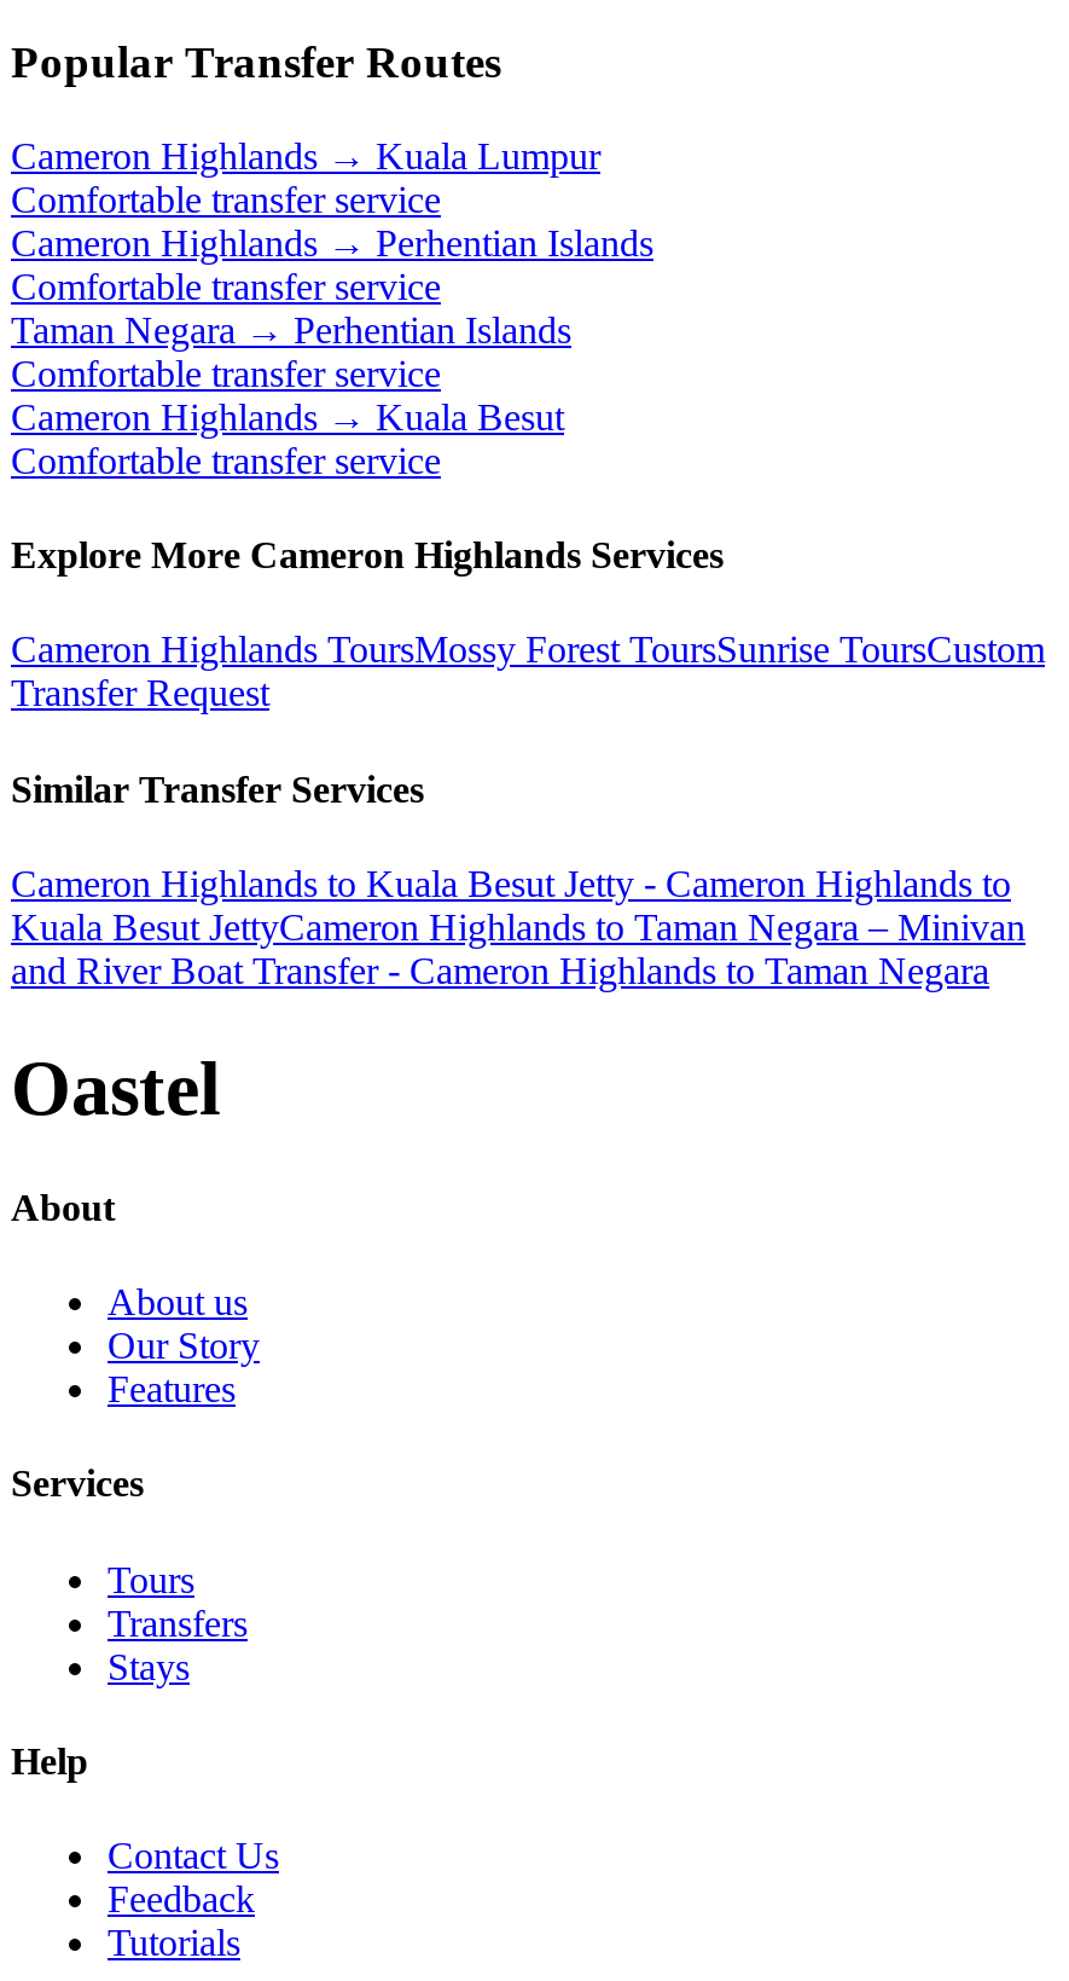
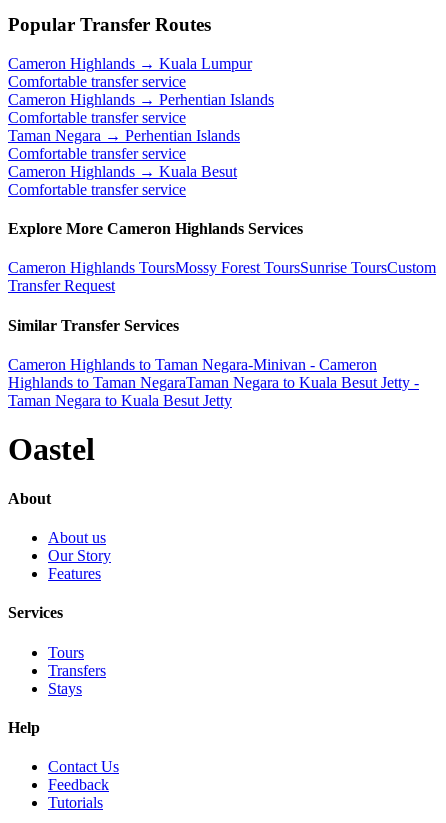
- Cameron Highlands to Kuala Besut Jetty - Cameron Highlands to
- Kuala Besut JettyCameron Highlands to Taman Negara – Minivan
- and River Boat Transfer - Cameron Highlands to Taman Negara
+ Cameron Highlands to Taman Negara-Minivan - Cameron
+ Highlands to Taman NegaraTaman Negara to Kuala Besut Jetty -
+ Taman Negara to Kuala Besut Jetty
